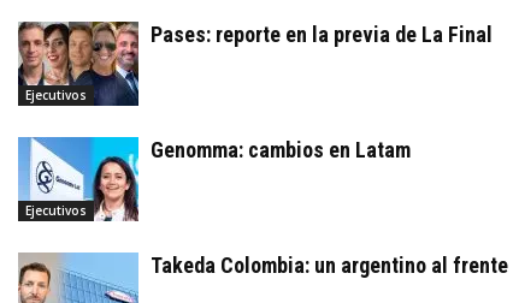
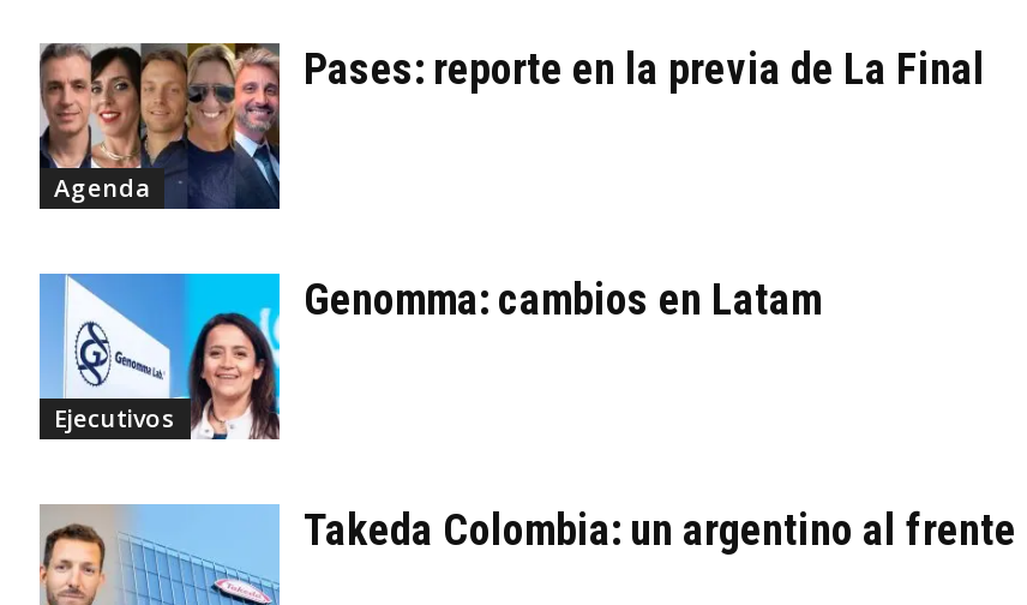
- Ejecutivos
+ Agenda
